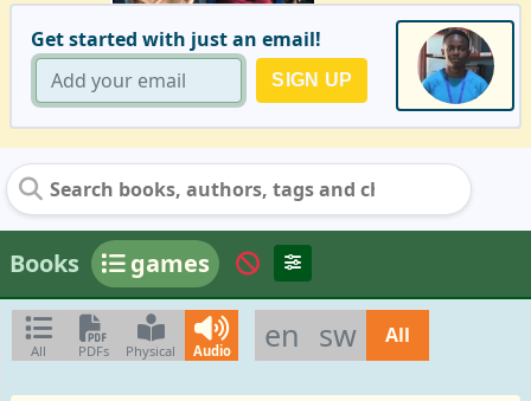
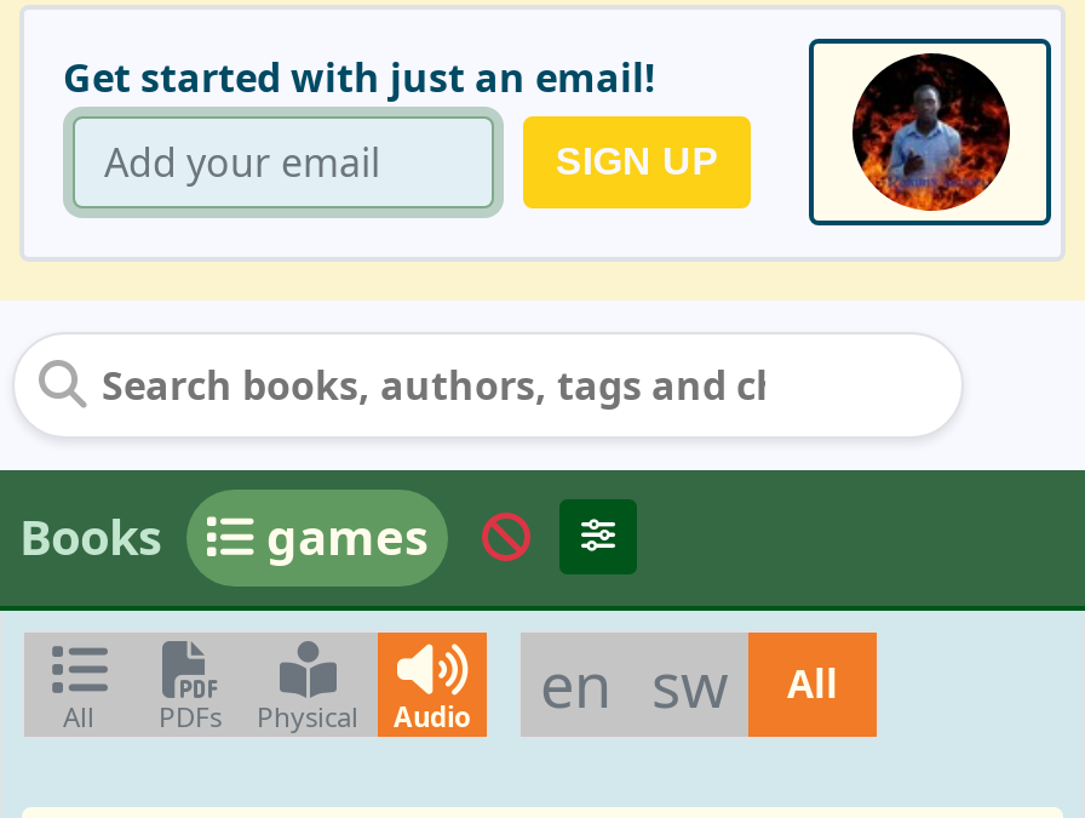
- [image]
+ [image]
